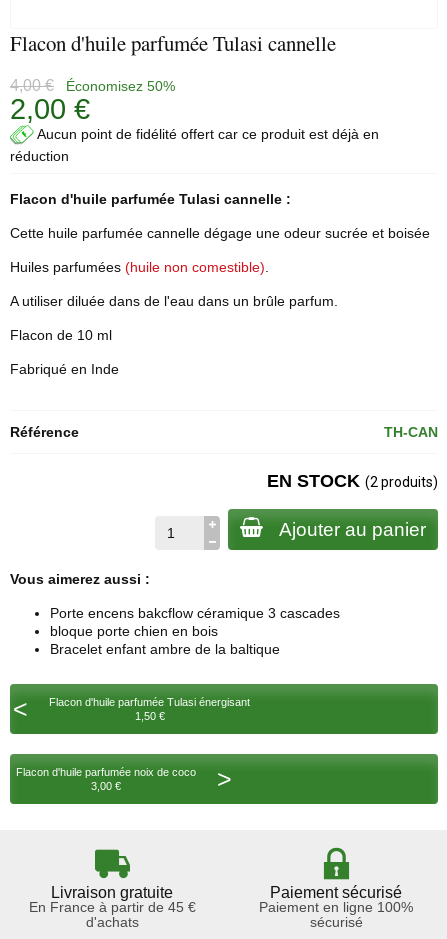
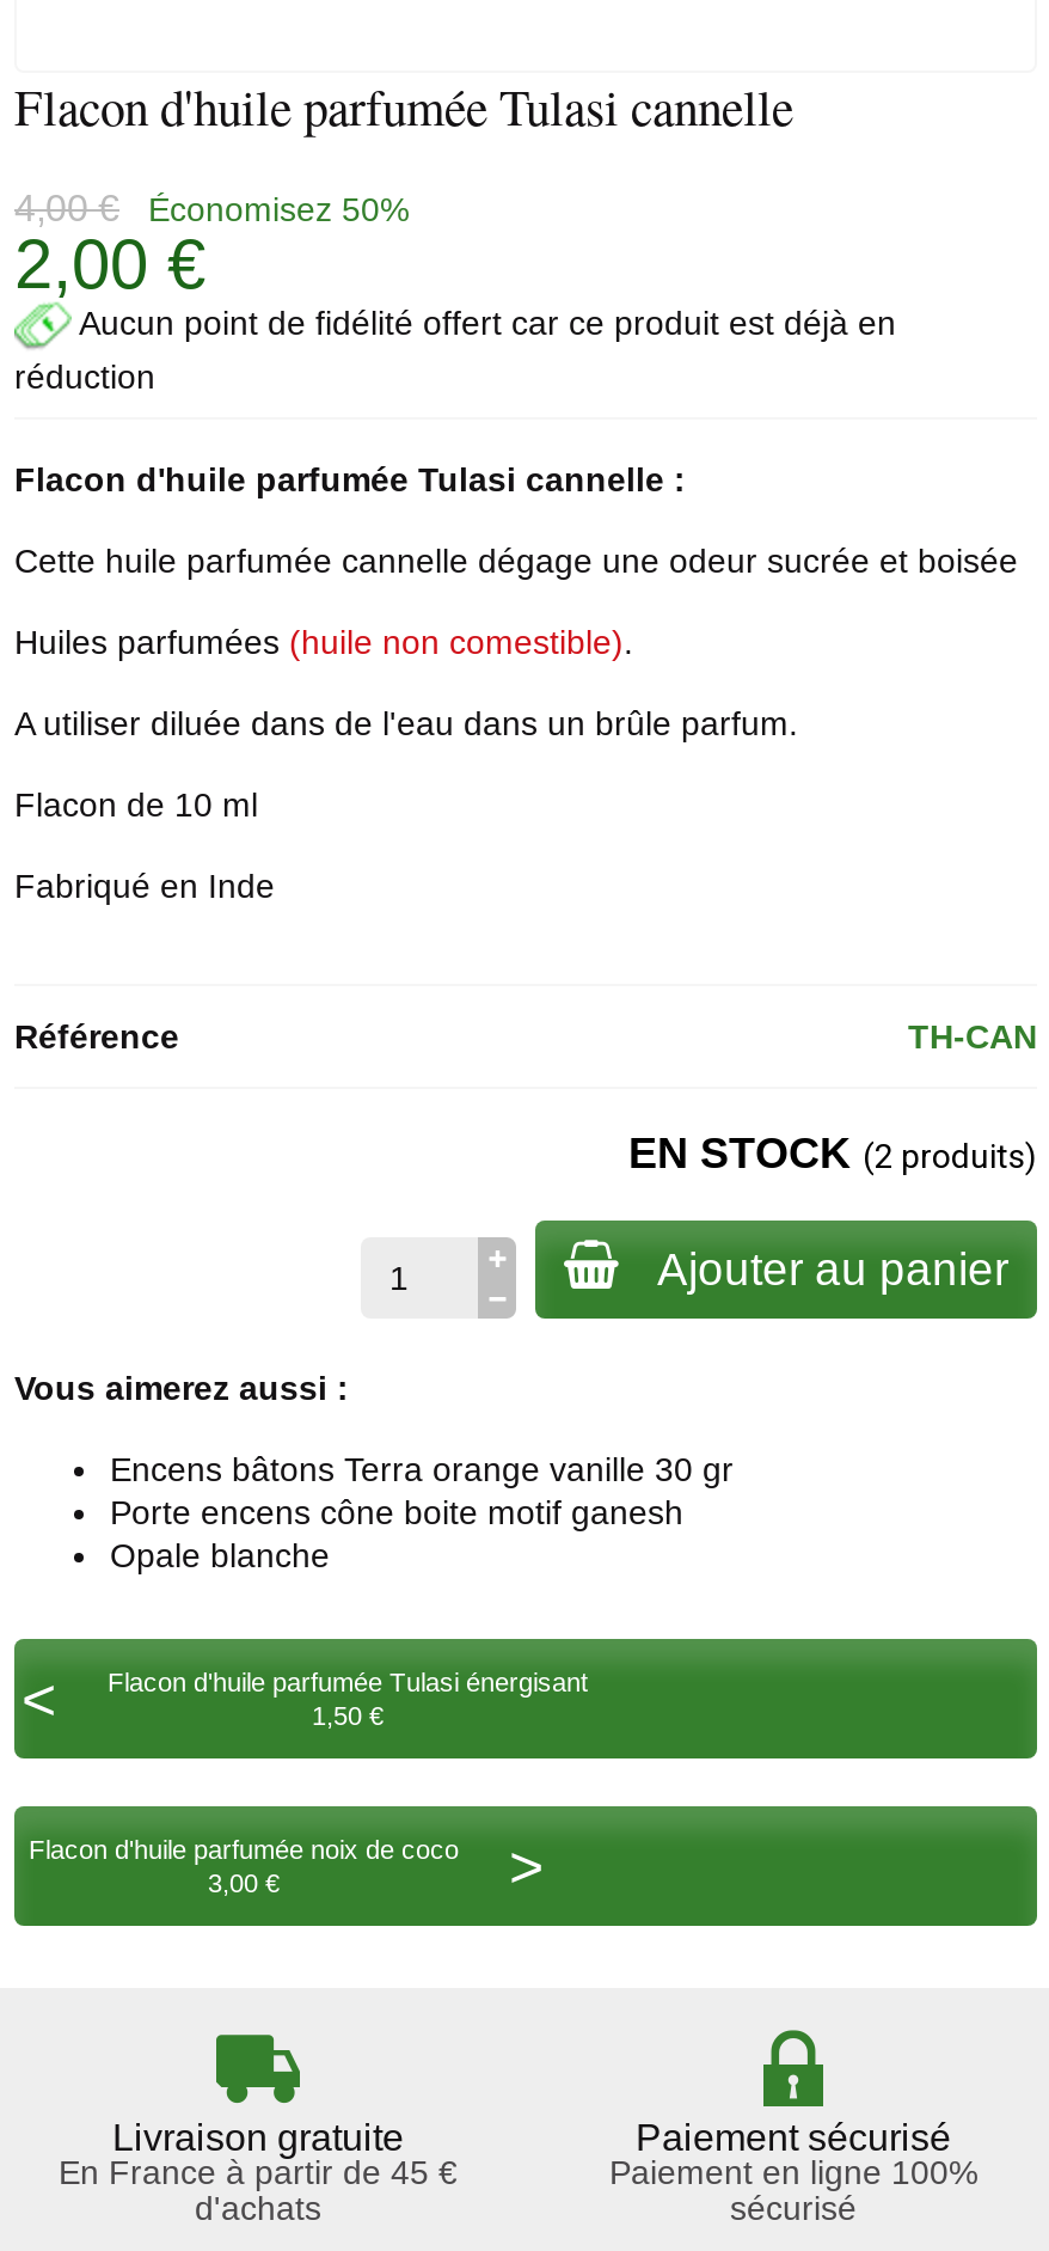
- Porte encens bakcflow céramique 3 cascades
- bloque porte chien en bois
- Bracelet enfant ambre de la baltique
+ Encens bâtons Terra orange vanille 30 gr
+ Porte encens cône boite motif ganesh
+ Opale blanche
